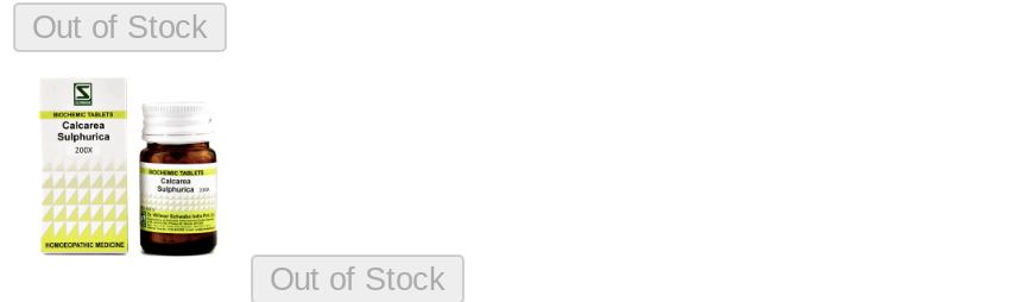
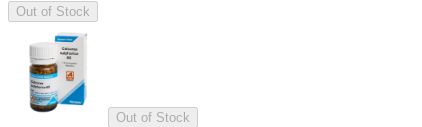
- [image]
+ [image]
